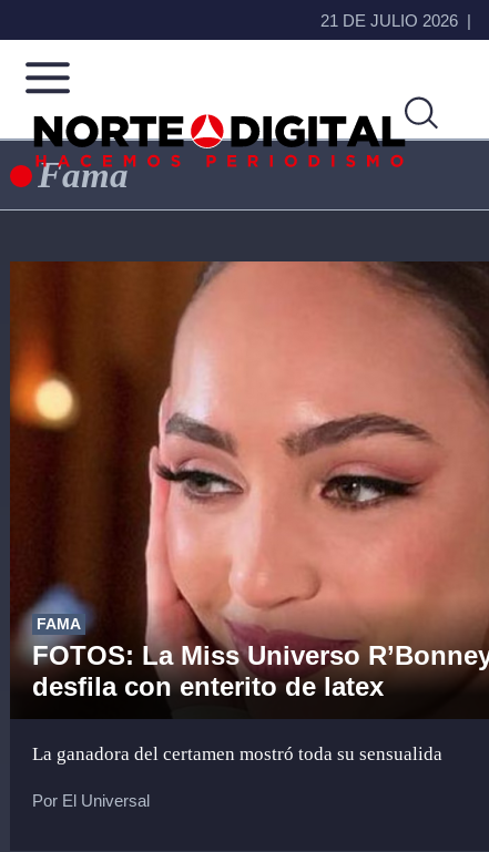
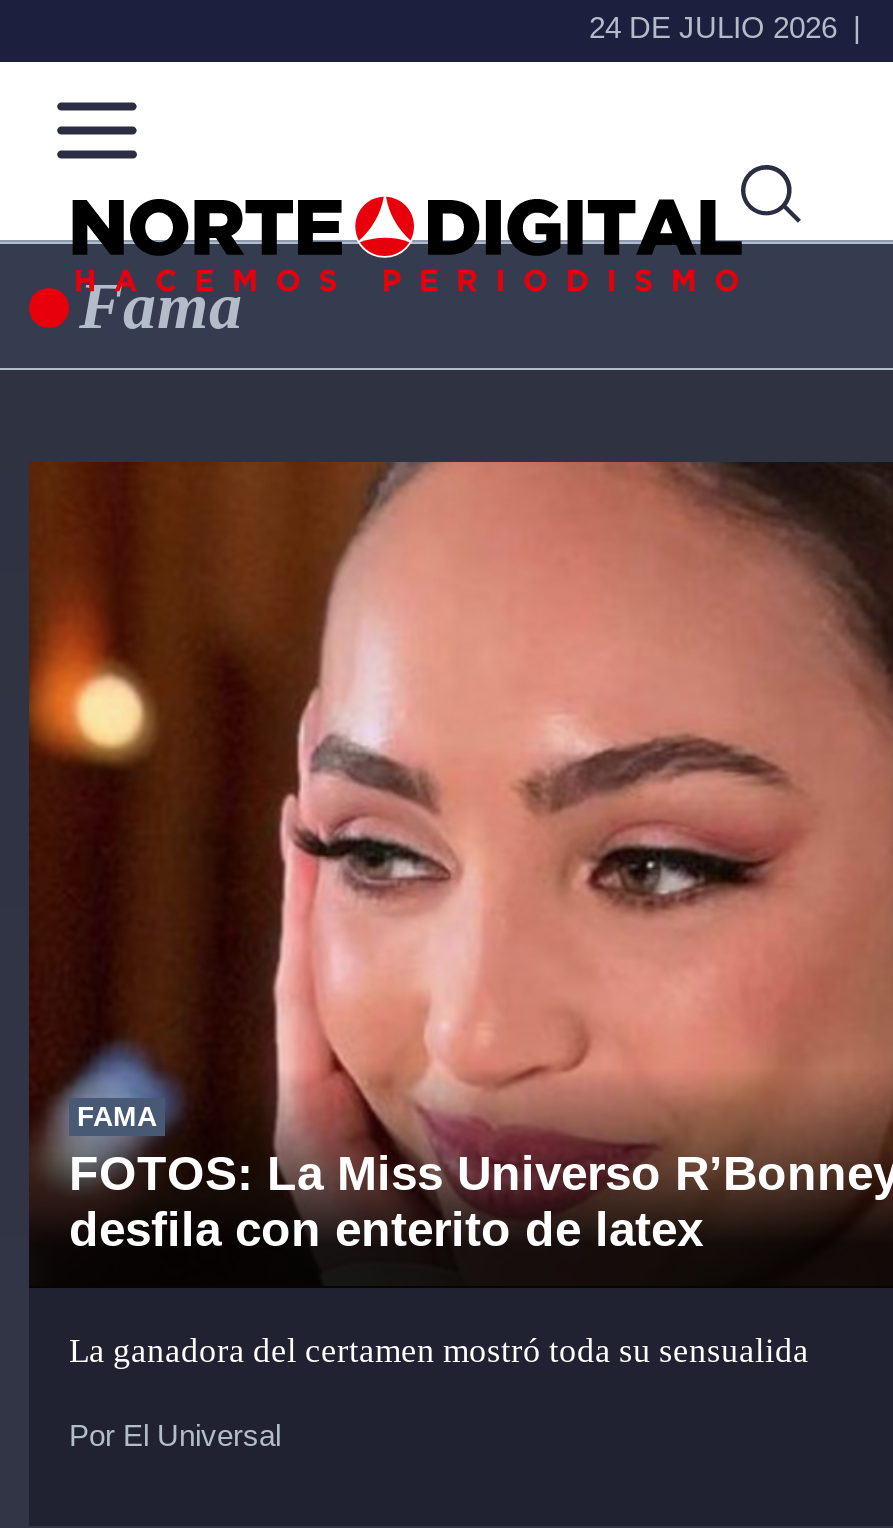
- 21 DE JULIO 2026
+ 24 DE JULIO 2026
